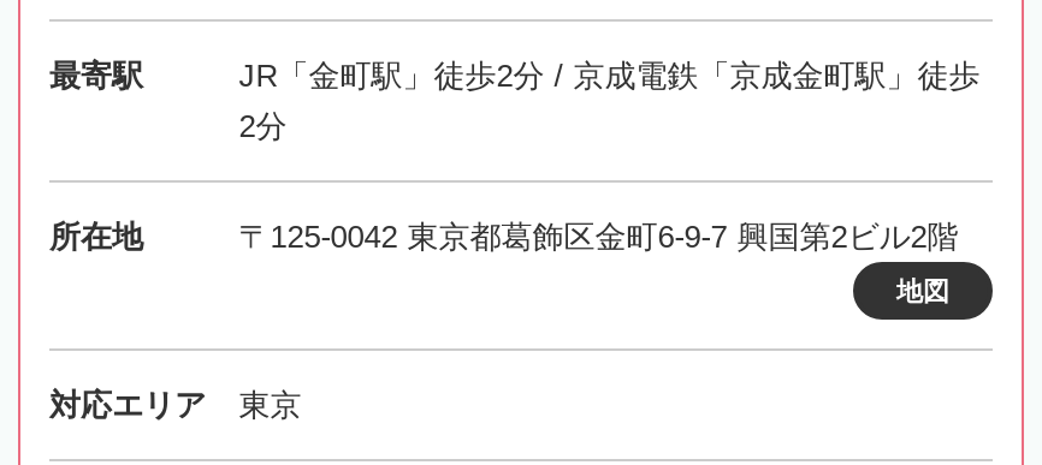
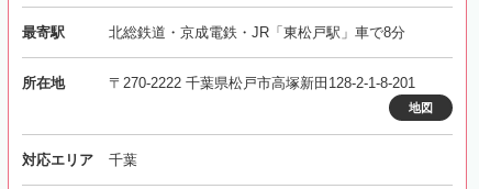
- JR「金町駅」徒歩2分 / 京成電鉄「京成金町駅」徒歩
- 2分
+ 北総鉄道・京成電鉄・JR「東松戸駅」車で8分

- 〒125-0042 東京都葛飾区金町6-9-7 興国第2ビル2階
+ 〒270-2222 千葉県松戸市高塚新田128-2-1-8-201

- 東京
+ 千葉
